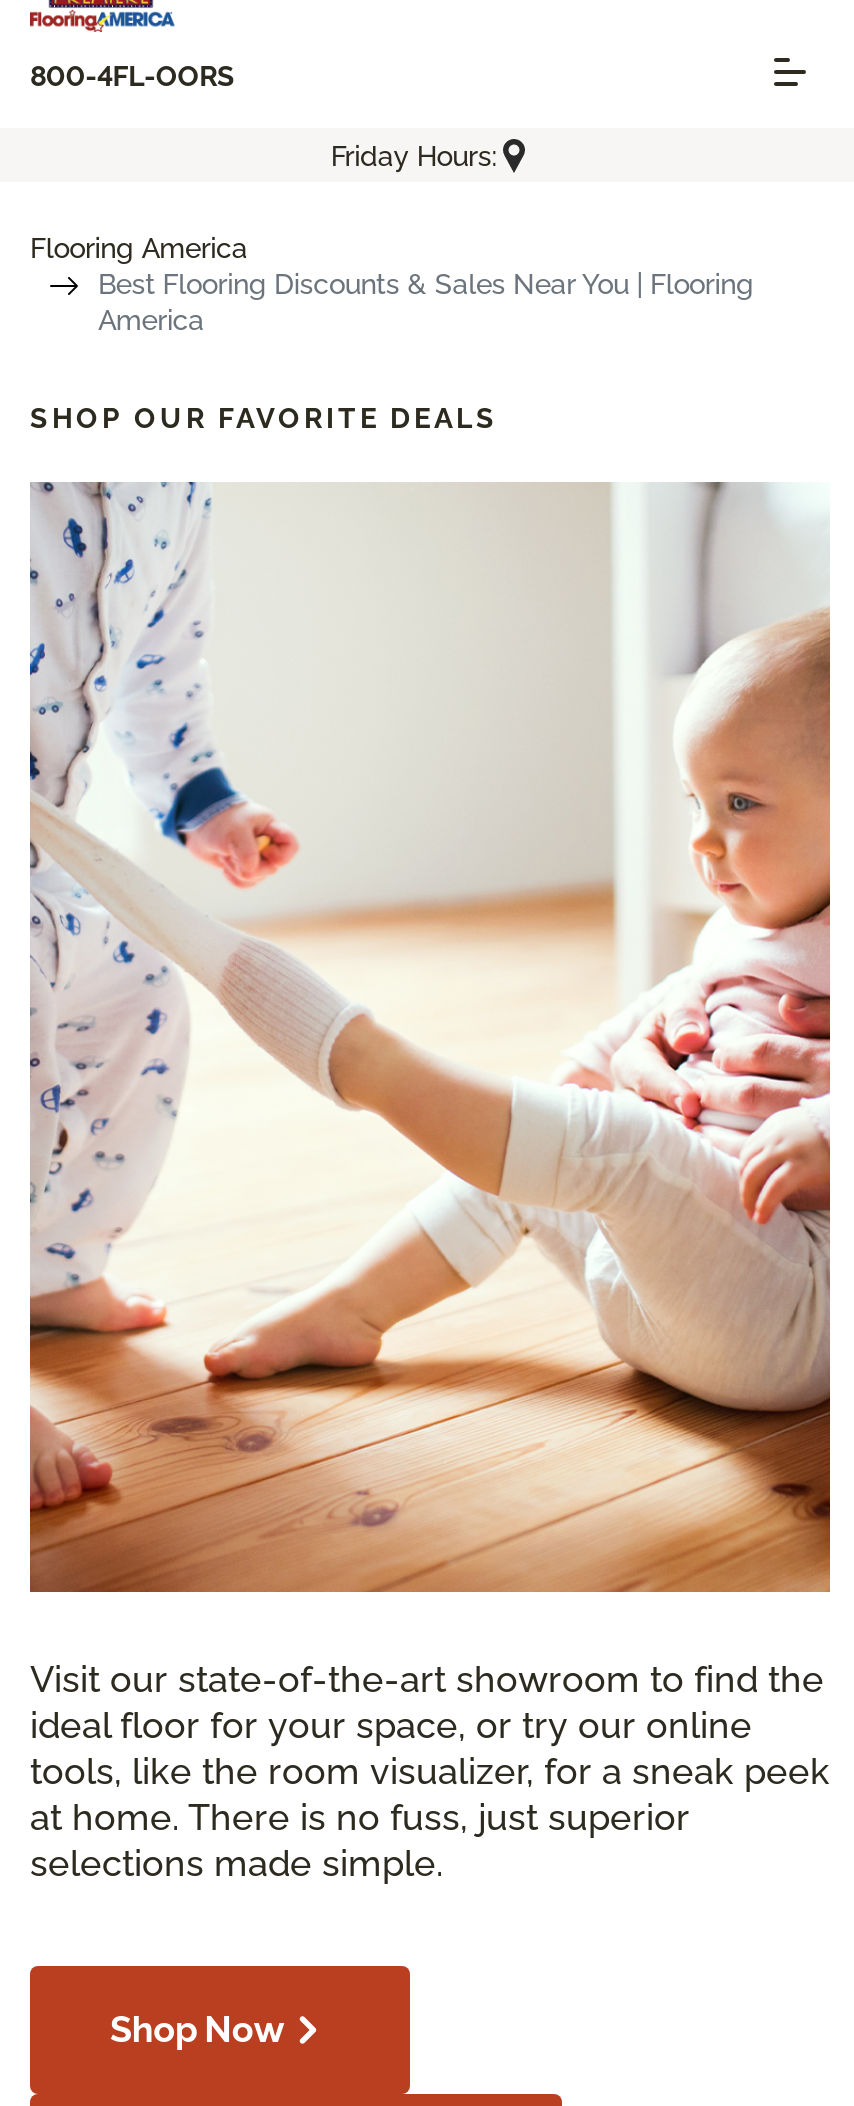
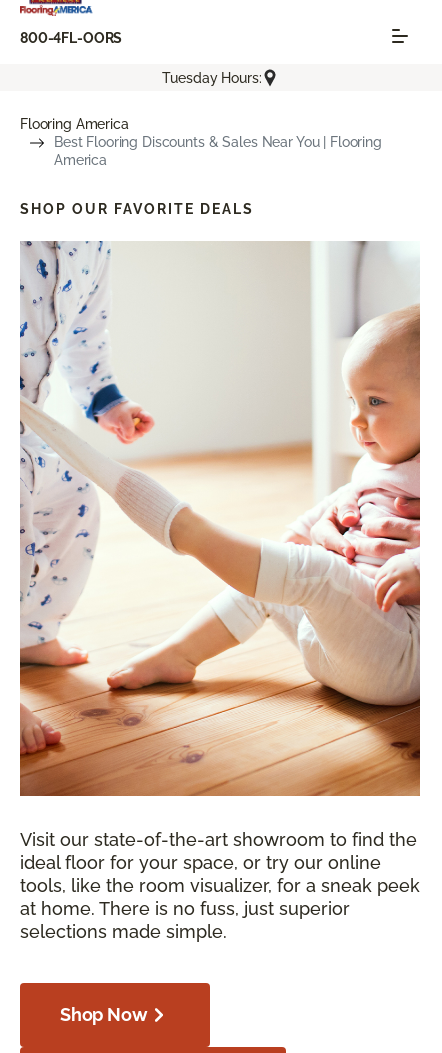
- Friday Hours:
+ Tuesday Hours:
